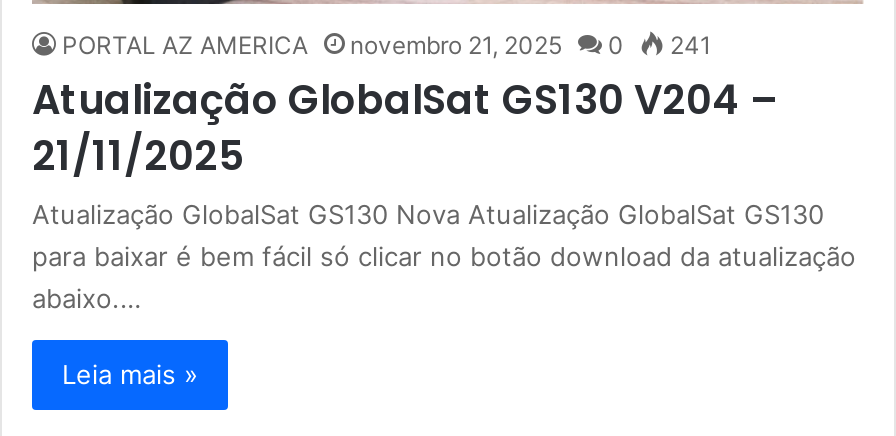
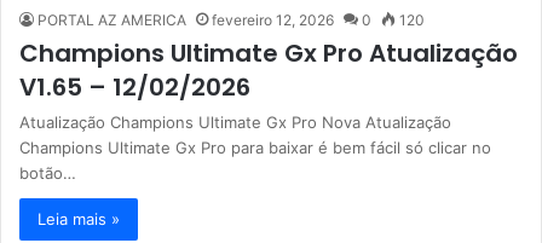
- 241
- Atualização GlobalSat GS130 V204 –
- 21/11/2025
- Atualização GlobalSat GS130 Nova Atualização GlobalSat GS130
- para baixar é bem fácil só clicar no botão download da atualização
- abaixo.…
+ 120
+ Champions Ultimate Gx Pro Atualização
+ V1.65 – 12/02/2026
+ Atualização Champions Ultimate Gx Pro Nova Atualização
+ Champions Ultimate Gx Pro para baixar é bem fácil só clicar no
+ botão…

- novembro 21, 2025
+ fevereiro 12, 2026
